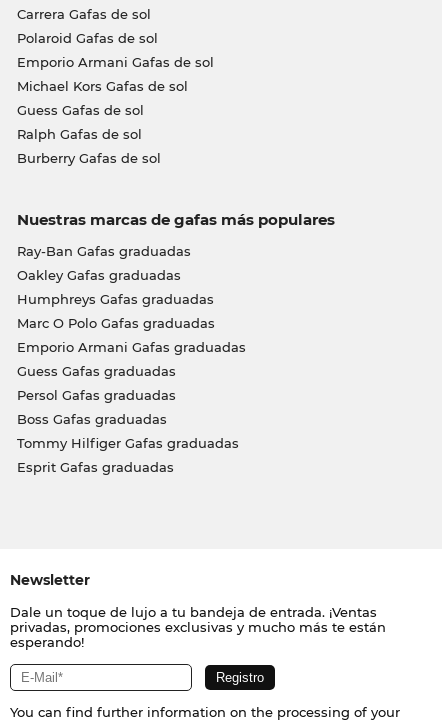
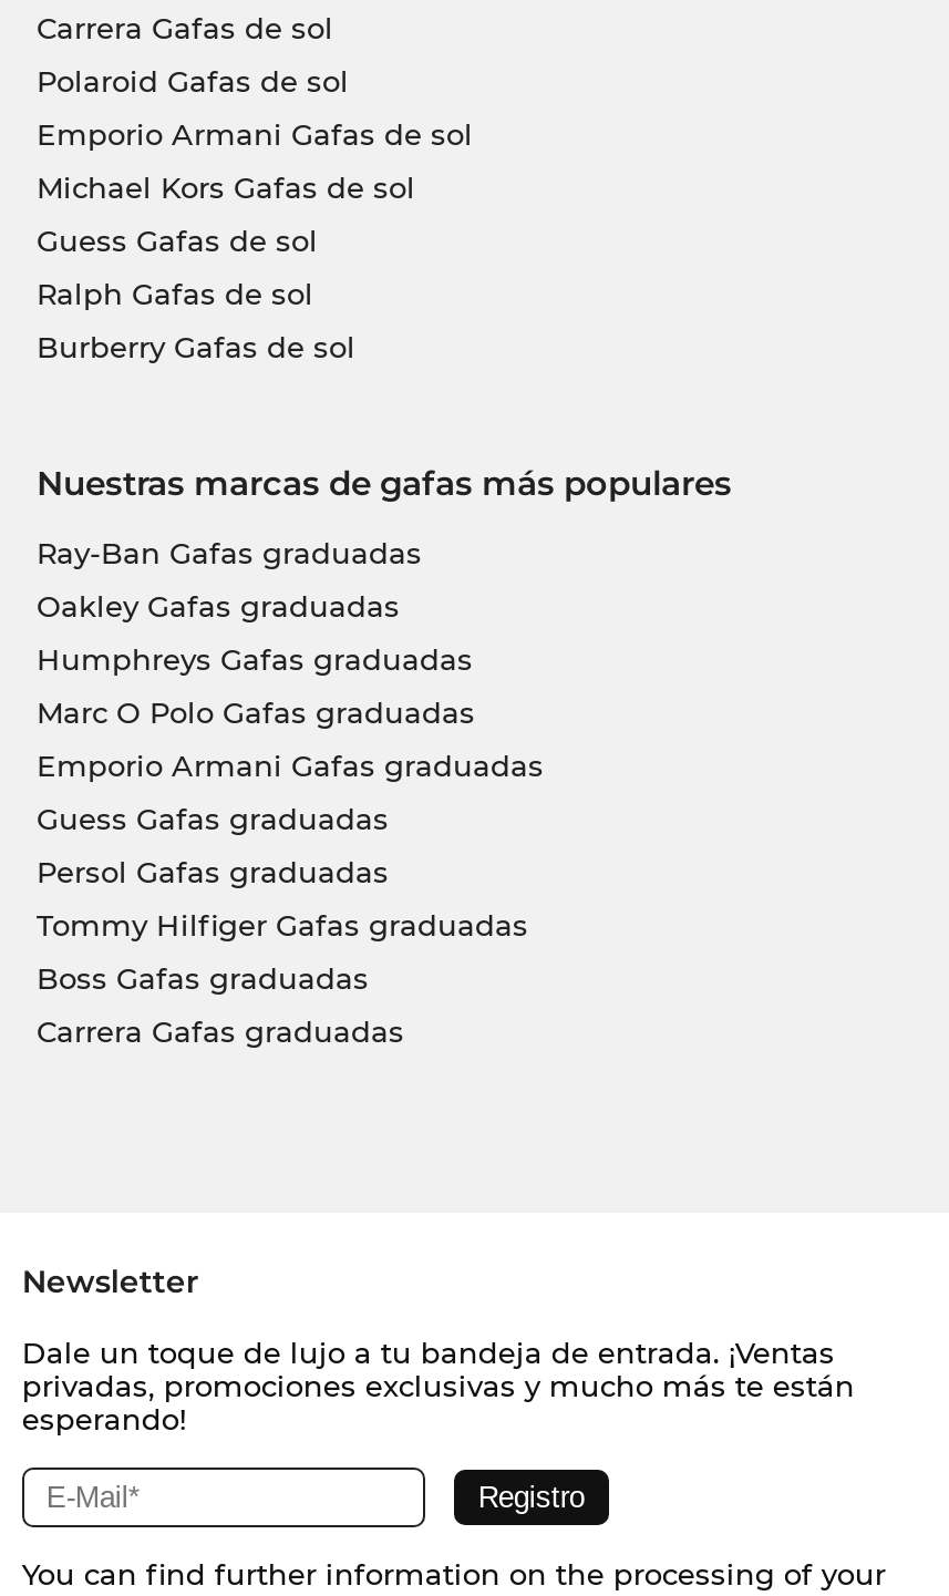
moved down: Boss Gafas graduadas

moved up: Tommy Hilfiger Gafas graduadas

- Esprit Gafas graduadas
+ Carrera Gafas graduadas
